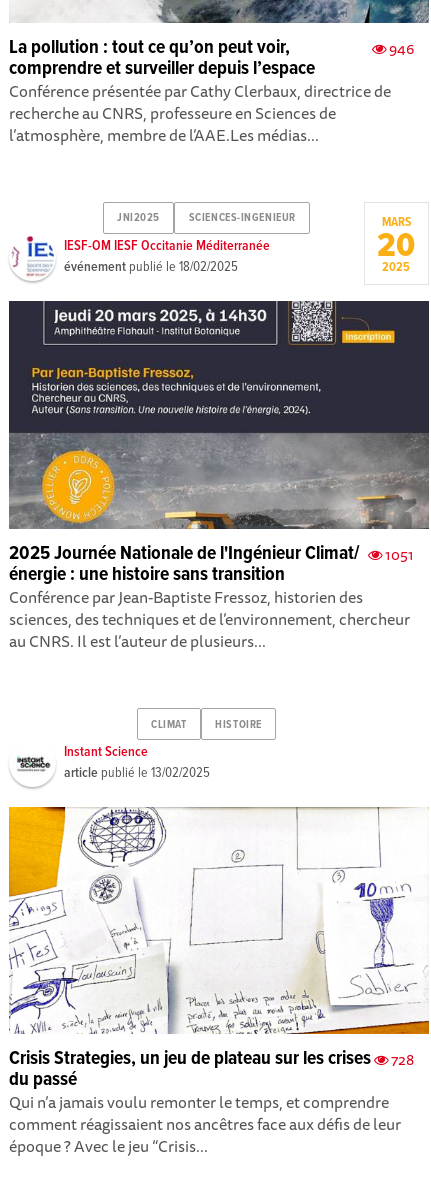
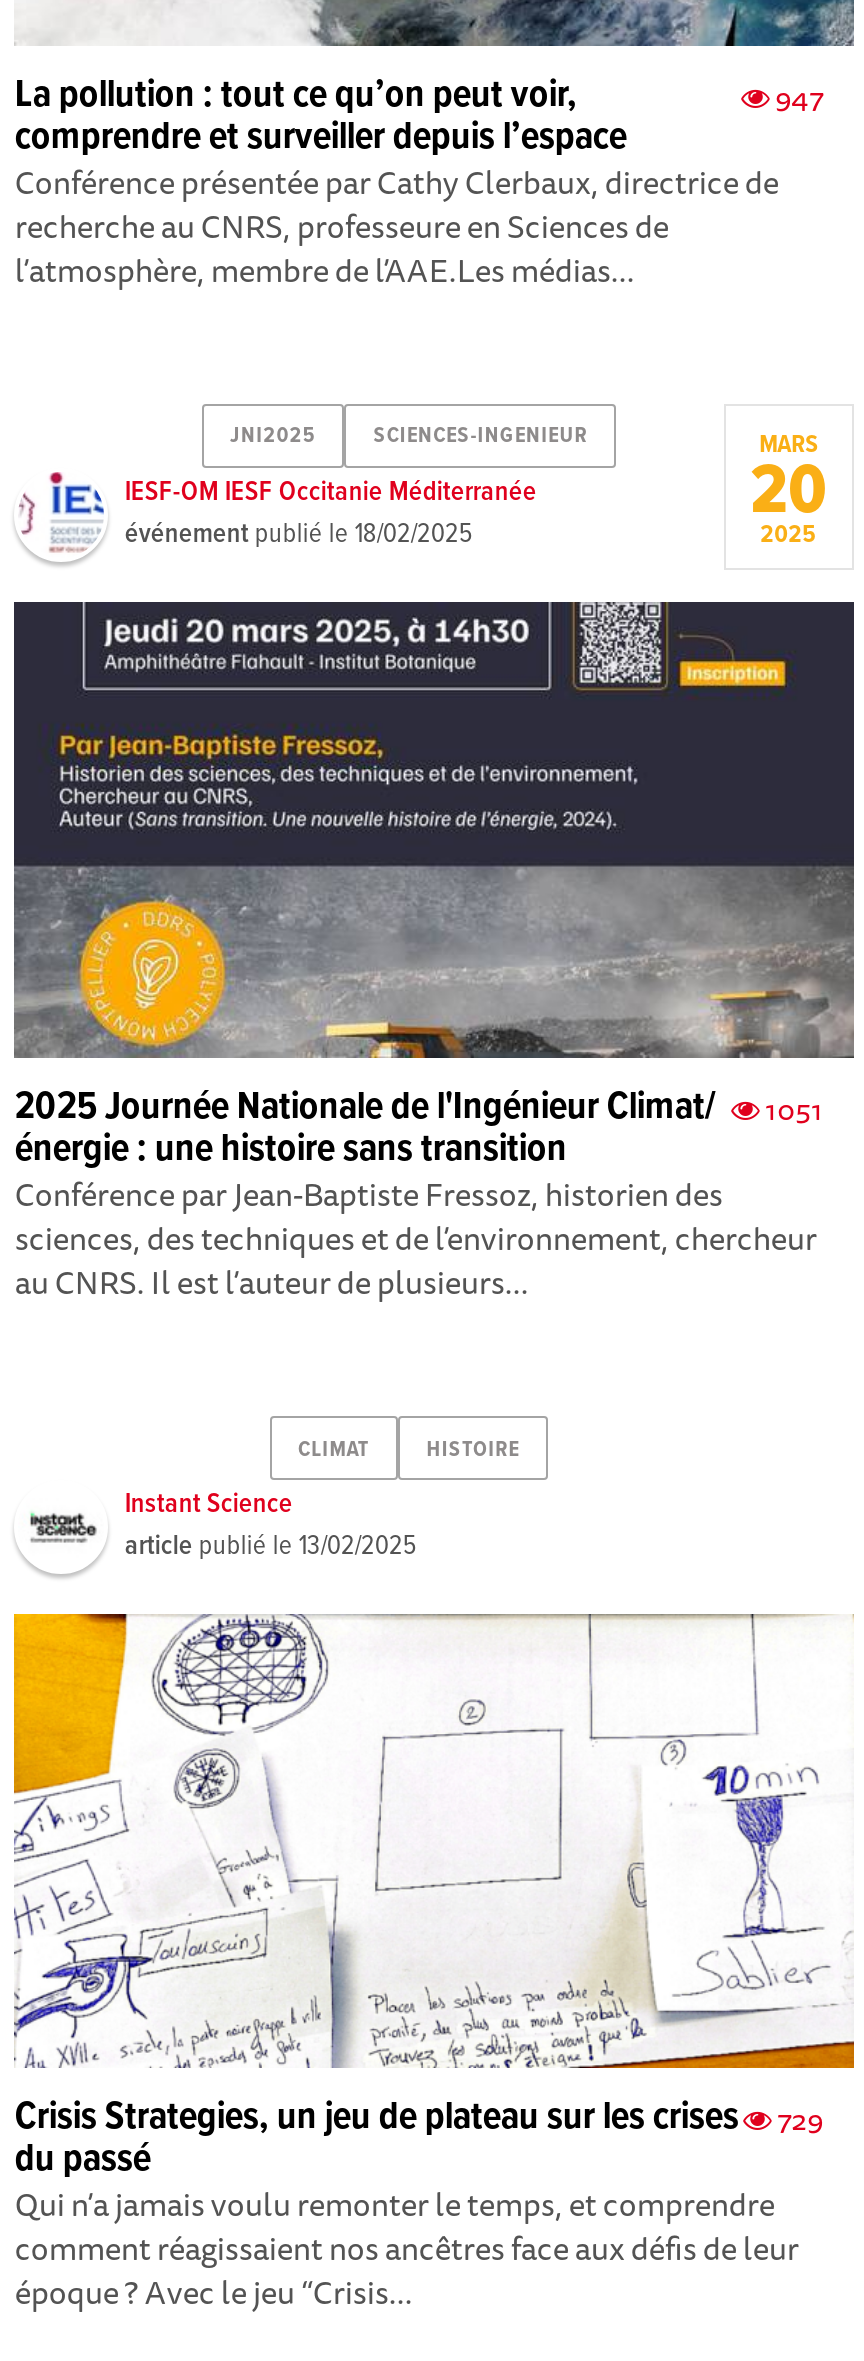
- 946
+ 947

- Crisis Strategies, un jeu de plateau sur les crises 728
+ Crisis Strategies, un jeu de plateau sur les crises 729
